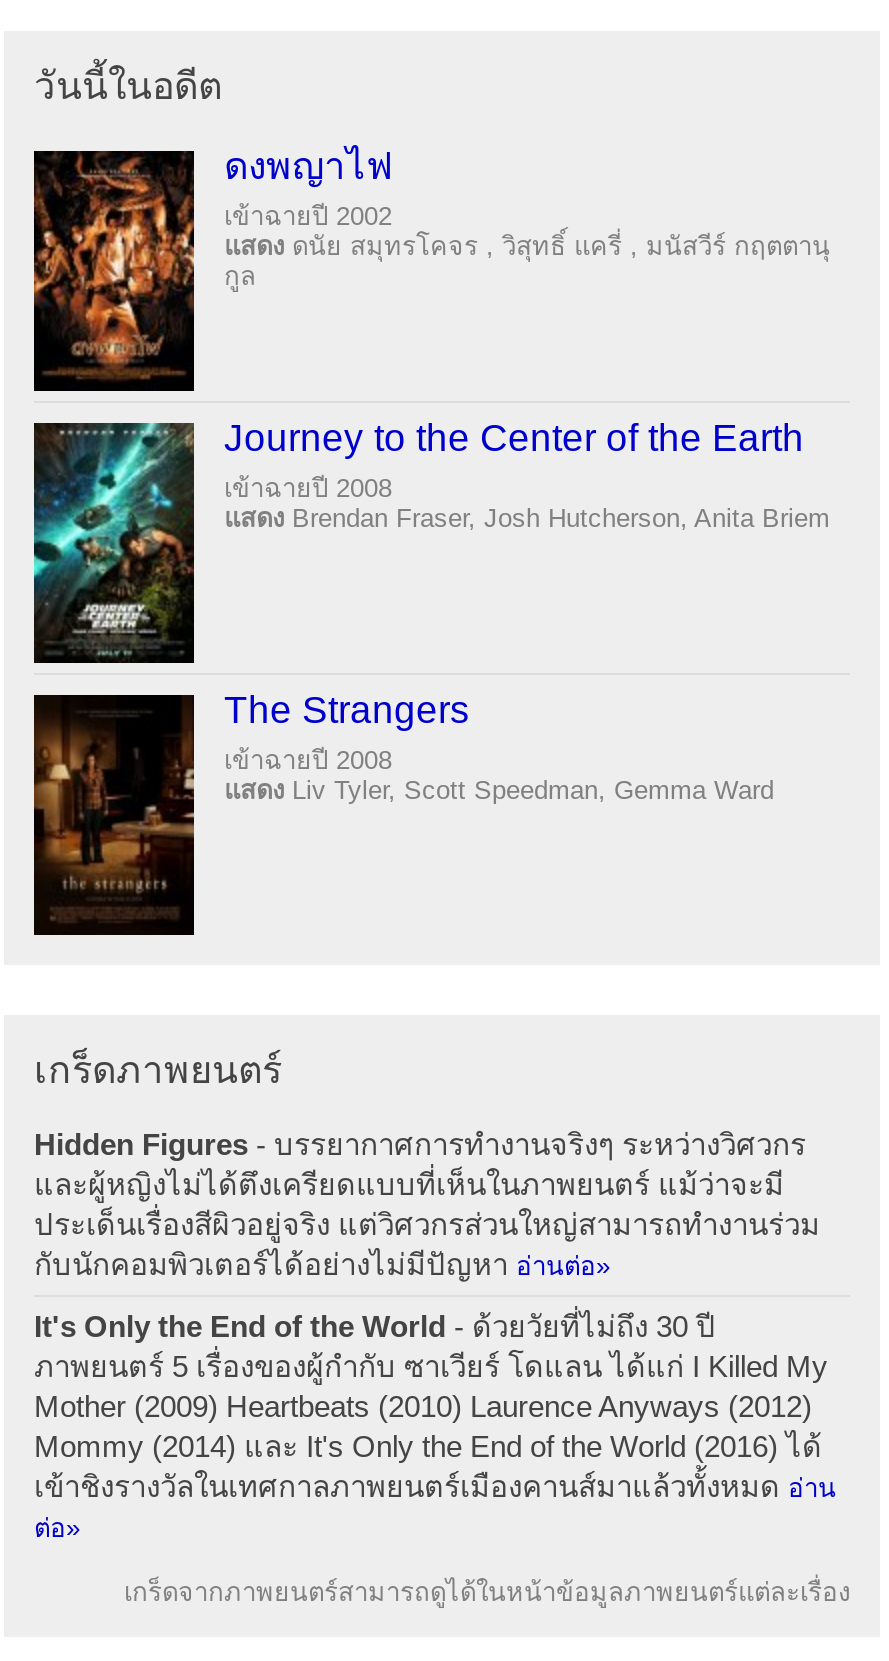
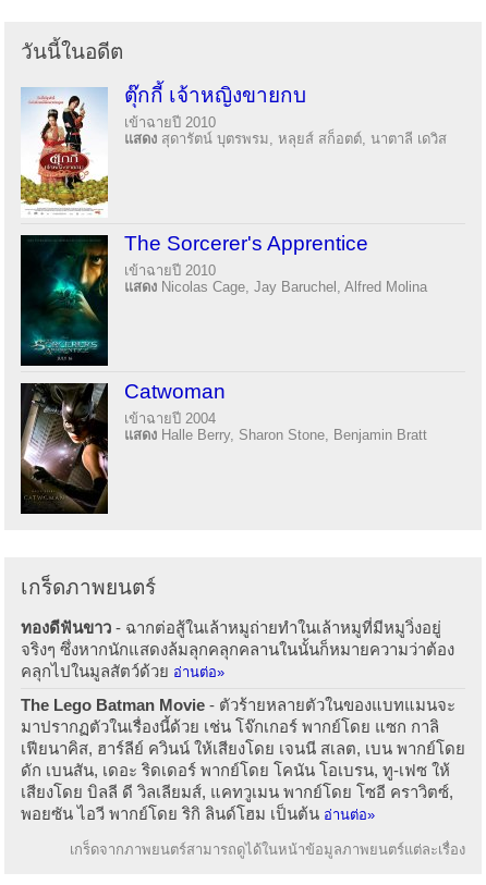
- [image]
- ดงพญาไฟ
- เข้าฉายปี 2002
- แสดงดนัย สมุทรโคจร , วิสุทธิ์ แครี่ , มนัสวีร์ กฤตตานุ
- กูล
+ [image]
+ ตุ๊กกี้ เจ้าหญิงขายกบ
+ เข้าฉายปี 2010
+ แสดงสุดารัตน์ บุตรพรม, หลุยส์ สก็อตต์, นาตาลี เดวิส

- [image]
- Journey to the Center of the Earth
- เข้าฉายปี 2008
- แสดงBrendan Fraser, Josh Hutcherson, Anita Briem
+ [image]
+ The Sorcerer's Apprentice
+ เข้าฉายปี 2010
+ แสดงNicolas Cage, Jay Baruchel, Alfred Molina

- [image]
- The Strangers
- เข้าฉายปี 2008
- แสดงLiv Tyler, Scott Speedman, Gemma Ward
+ [image]
+ Catwoman
+ เข้าฉายปี 2004
+ แสดงHalle Berry, Sharon Stone, Benjamin Bratt

- Hidden Figures - บรรยากาศการทำงานจริงๆ ระหว่างวิศวกร
- และผู้หญิงไม่ได้ตึงเครียดแบบที่เห็นในภาพยนตร์ แม้ว่าจะมี
- ประเด็นเรื่องสีผิวอยู่จริง แต่วิศวกรส่วนใหญ่สามารถทำงานร่วม
- กับนักคอมพิวเตอร์ได้อย่างไม่มีปัญหาอ่านต่อ»
+ ทองดีฟันขาว- ฉากต่อสู้ในเล้าหมูถ่ายทำในเล้าหมูที่มีหมูวิ่งอยู่
+ จริงๆ ซึ่งหากนักแสดงล้มลุกคลุกคลานในนั้นก็หมายความว่าต้อง
+ คลุกไปในมูลสัตว์ด้วยอ่านต่อ»

- It's Only the End of the World - ด้วยวัยที่ไม่ถึง 30 ปี
- ภาพยนตร์ 5 เรื่องของผู้กำกับ ซาเวียร์ โดแลน ได้แก่ I Killed My
- Mother (2009) Heartbeats (2010) Laurence Anyways (2012)
- Mommy (2014) และ It's Only the End of the World (2016) ได้
- เข้าชิงรางวัลในเทศกาลภาพยนตร์เมืองคานส์มาแล้วทั้งหมดอ่าน
- ต่อ»
+ The Lego Batman Movie - ตัวร้ายหลายตัวในของแบทแมนจะ
+ มาปรากฏตัวในเรื่องนี้ด้วย เช่น โจ๊กเกอร์ พากย์โดย แซก กาลิ
+ เฟียนาคิส, ฮาร์ลีย์ ควินน์ ให้เสียงโดย เจนนี สเลต, เบน พากย์โดย
+ ดัก เบนสัน, เดอะ ริดเดอร์ พากย์โดย โคนัน โอเบรน, ทู-เฟซ ให้
+ เสียงโดย บิลลี ดี วิลเลียมส์, แคทวูเมน พากย์โดย โซอี คราวิตซ์,
+ พอยซัน ไอวี พากย์โดย ริกิ ลินด์โฮม เป็นต้นอ่านต่อ»
